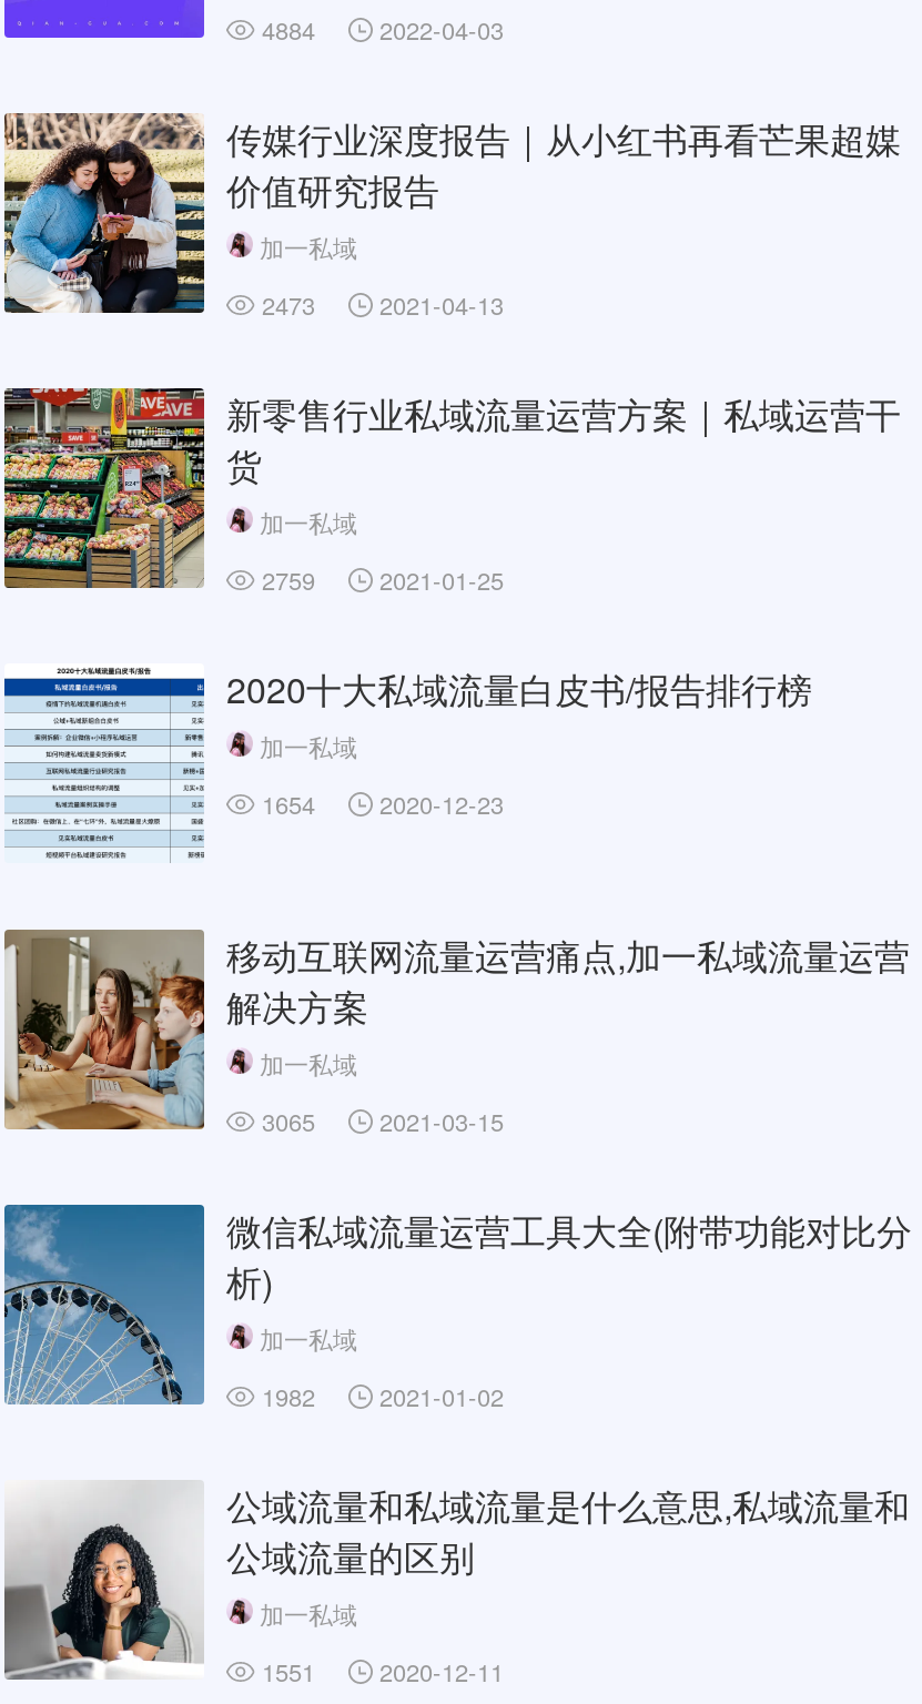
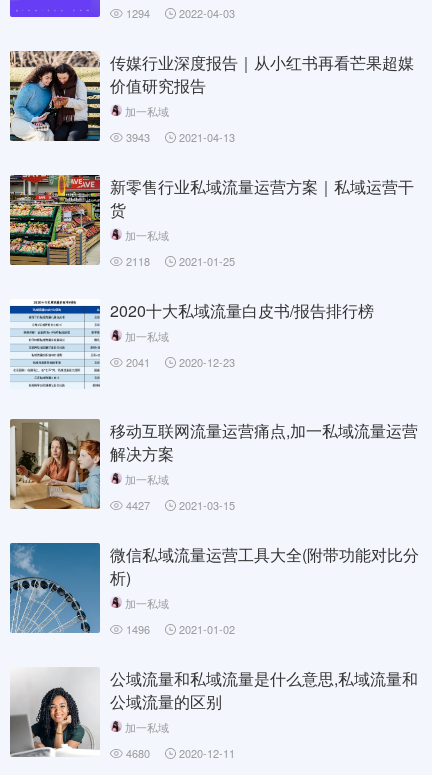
- 4884 2022-04-03
+ 1294 2022-04-03

- 2473 2021-04-13
+ 3943 2021-04-13

- 2759 2021-01-25
+ 2118 2021-01-25

- 1654 2020-12-23
+ 2041 2020-12-23

- 3065 2021-03-15
+ 4427 2021-03-15

- 1982 2021-01-02
+ 1496 2021-01-02

- 1551 2020-12-11
+ 4680 2020-12-11
